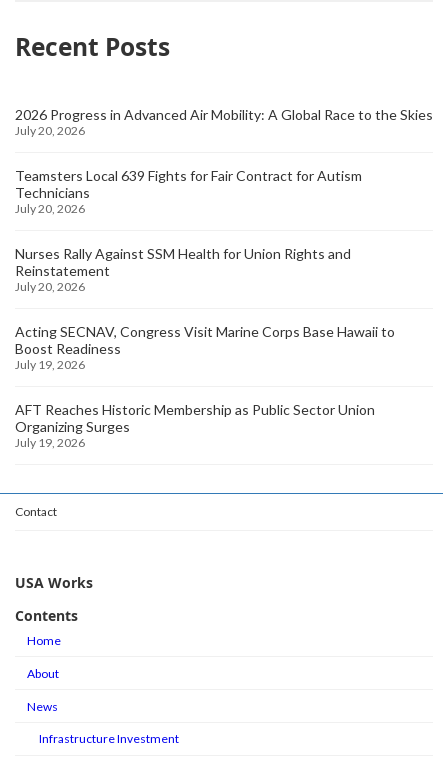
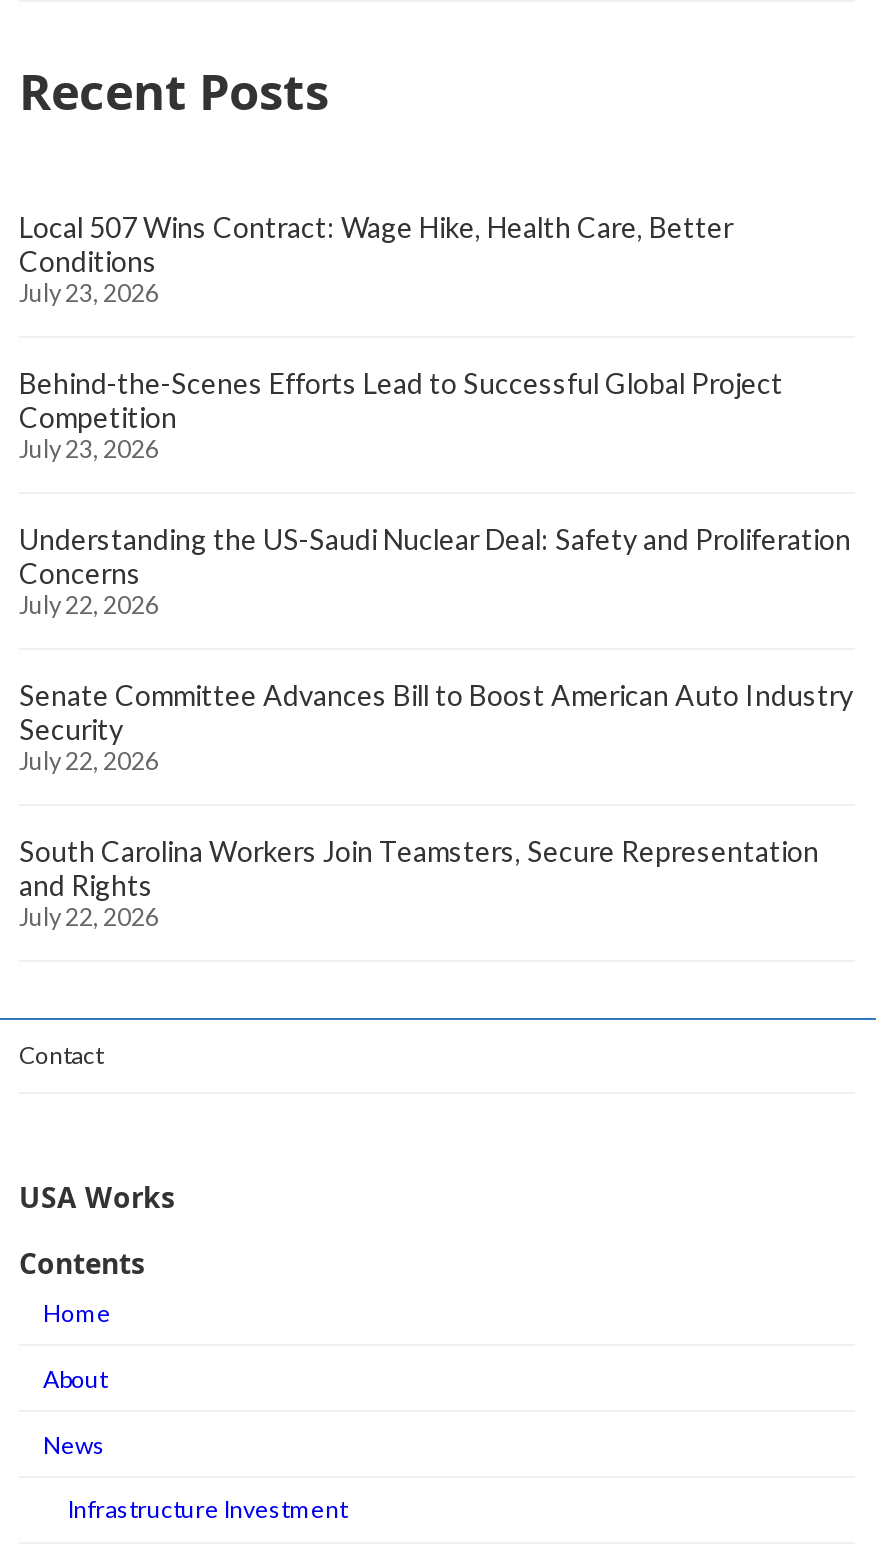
- 2026 Progress in Advanced Air Mobility: A Global Race to the Skies
- July 20, 2026
+ Local 507 Wins Contract: Wage Hike, Health Care, Better
+ Conditions
+ July 23, 2026

- Teamsters Local 639 Fights for Fair Contract for Autism
- Technicians
- July 20, 2026
+ Behind-the-Scenes Efforts Lead to Successful Global Project
+ Competition
+ July 23, 2026

- Nurses Rally Against SSM Health for Union Rights and
- Reinstatement
- July 20, 2026
+ Understanding the US-Saudi Nuclear Deal: Safety and Proliferation
+ Concerns
+ July 22, 2026

- Acting SECNAV, Congress Visit Marine Corps Base Hawaii to
- Boost Readiness
- July 19, 2026
+ Senate Committee Advances Bill to Boost American Auto Industry
+ Security
+ July 22, 2026

- AFT Reaches Historic Membership as Public Sector Union
- Organizing Surges
- July 19, 2026
+ South Carolina Workers Join Teamsters, Secure Representation
+ and Rights
+ July 22, 2026
